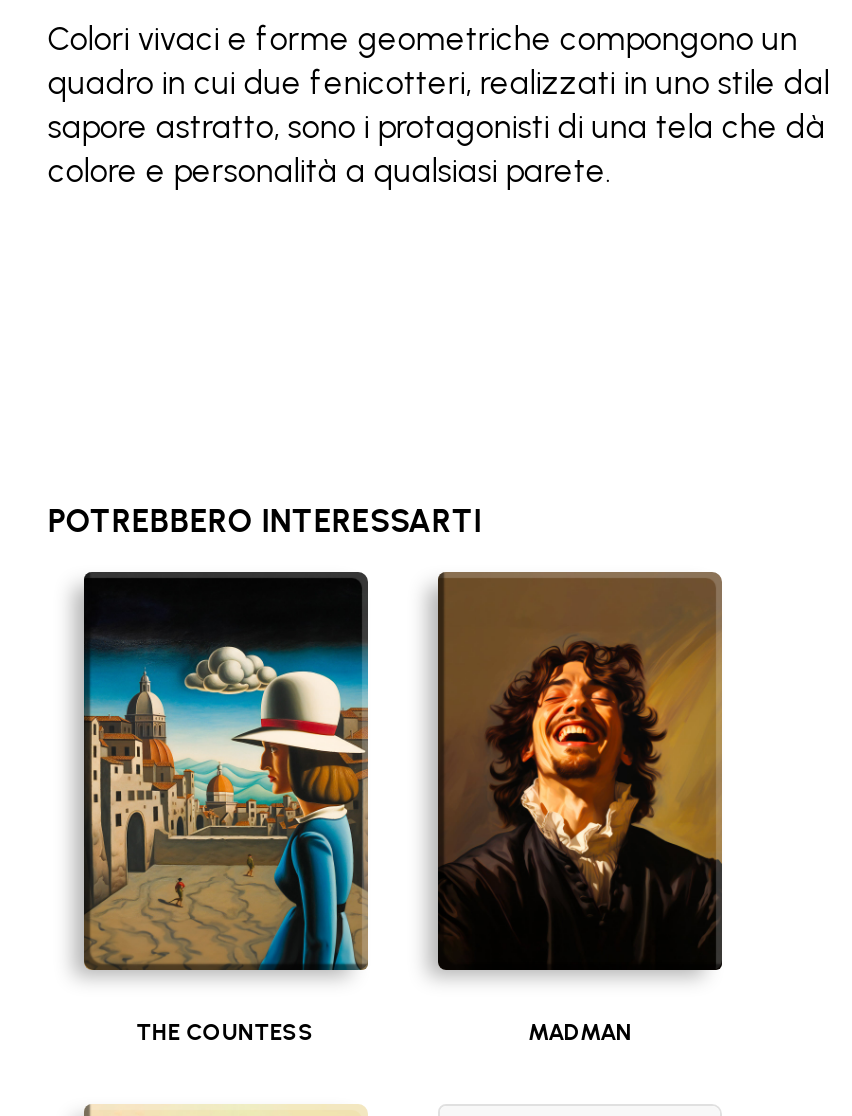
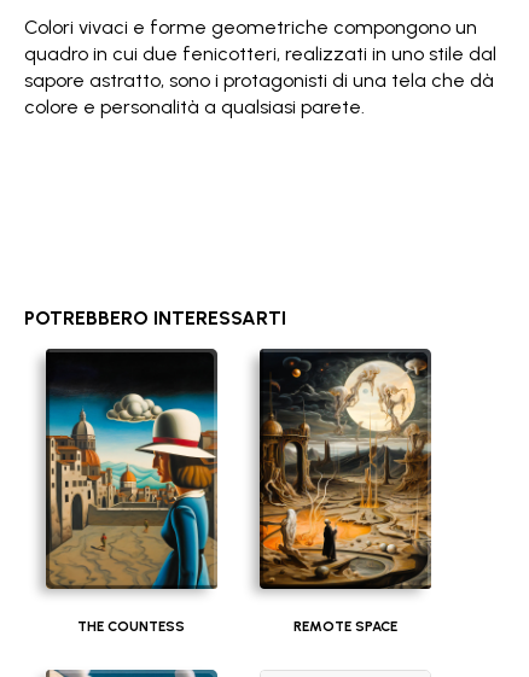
- [image]
- MADMAN
+ [image]
+ REMOTE SPACE
